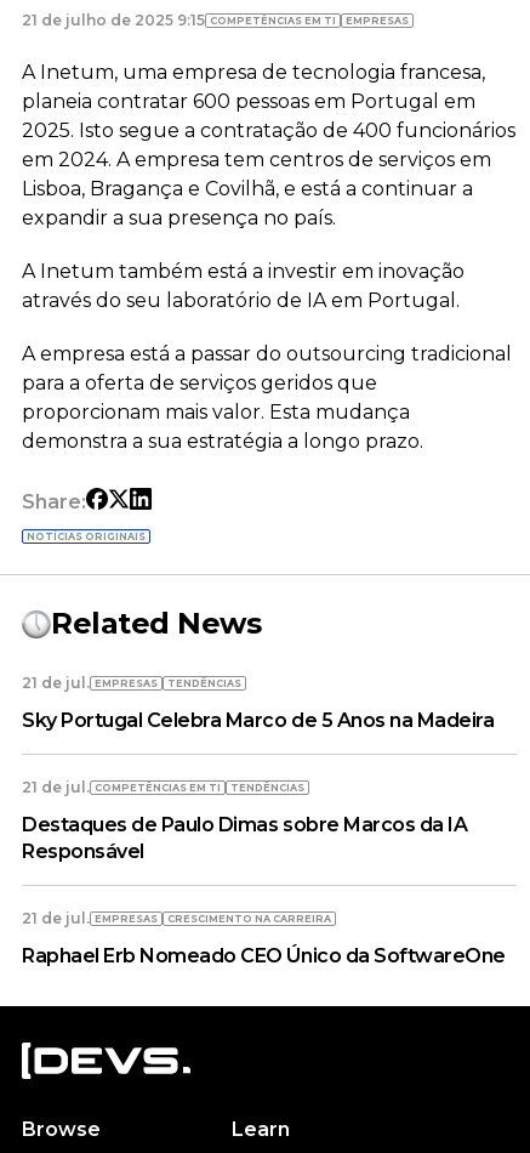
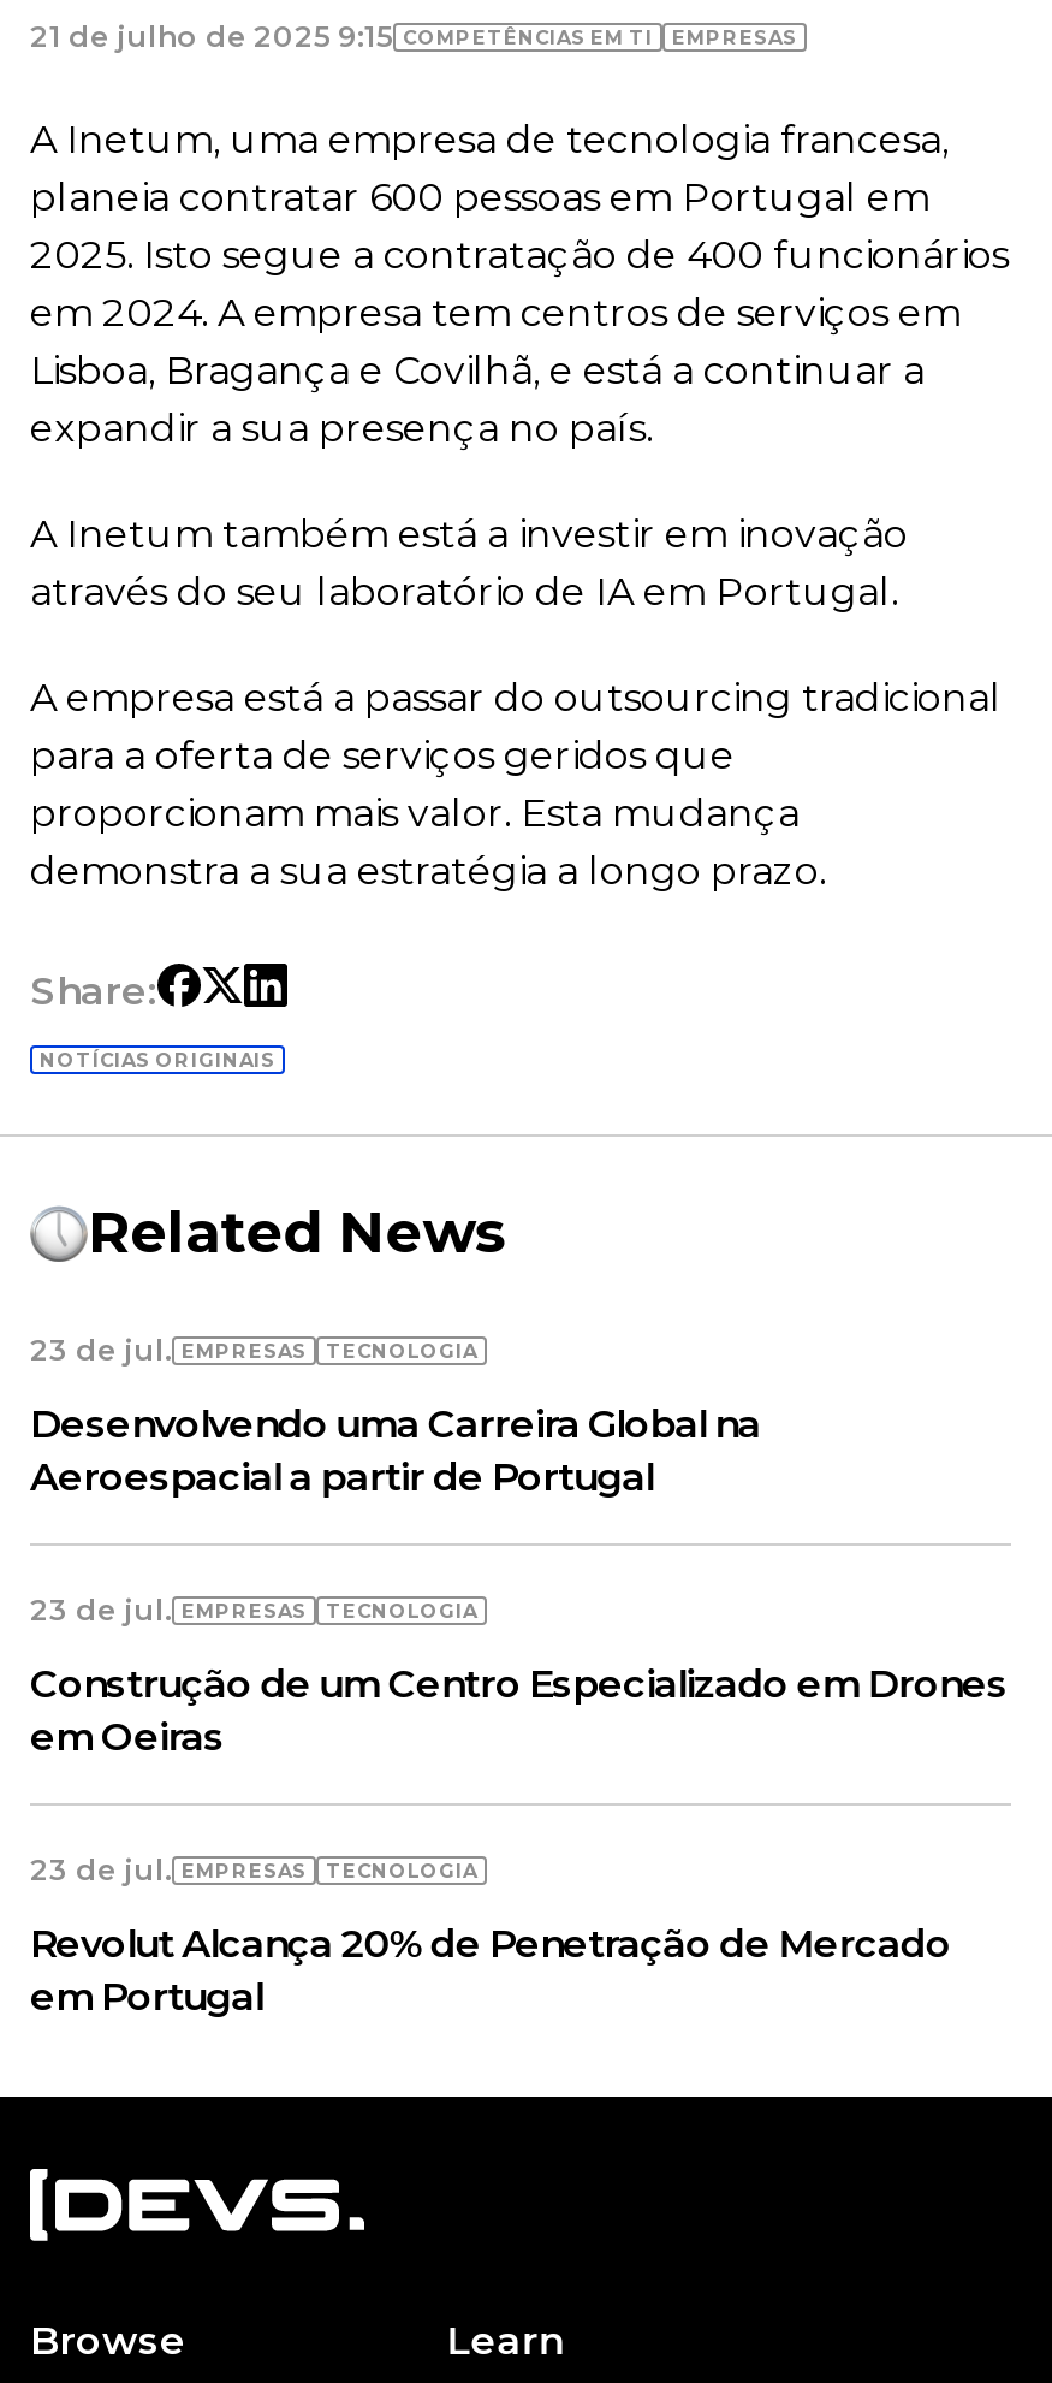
- 21 de jul. EMPRESAS
- TENDÊNCIAS
+ 23 de jul. EMPRESAS
+ TECNOLOGIA

- Sky Portugal Celebra Marco de 5 Anos na Madeira
+ Desenvolvendo uma Carreira Global na
+ Aeroespacial a partir de Portugal

- 21 de jul. COMPETÊNCIAS EM TI
- TENDÊNCIAS
+ 23 de jul. EMPRESAS
+ TECNOLOGIA

- Destaques de Paulo Dimas sobre Marcos da IA
- Responsável
+ Construção de um Centro Especializado em Drones
+ em Oeiras

- 21 de jul. EMPRESAS
- CRESCIMENTO NA CARREIRA
+ 23 de jul. EMPRESAS
+ TECNOLOGIA

- Raphael Erb Nomeado CEO Único da SoftwareOne
+ Revolut Alcança 20% de Penetração de Mercado
+ em Portugal
